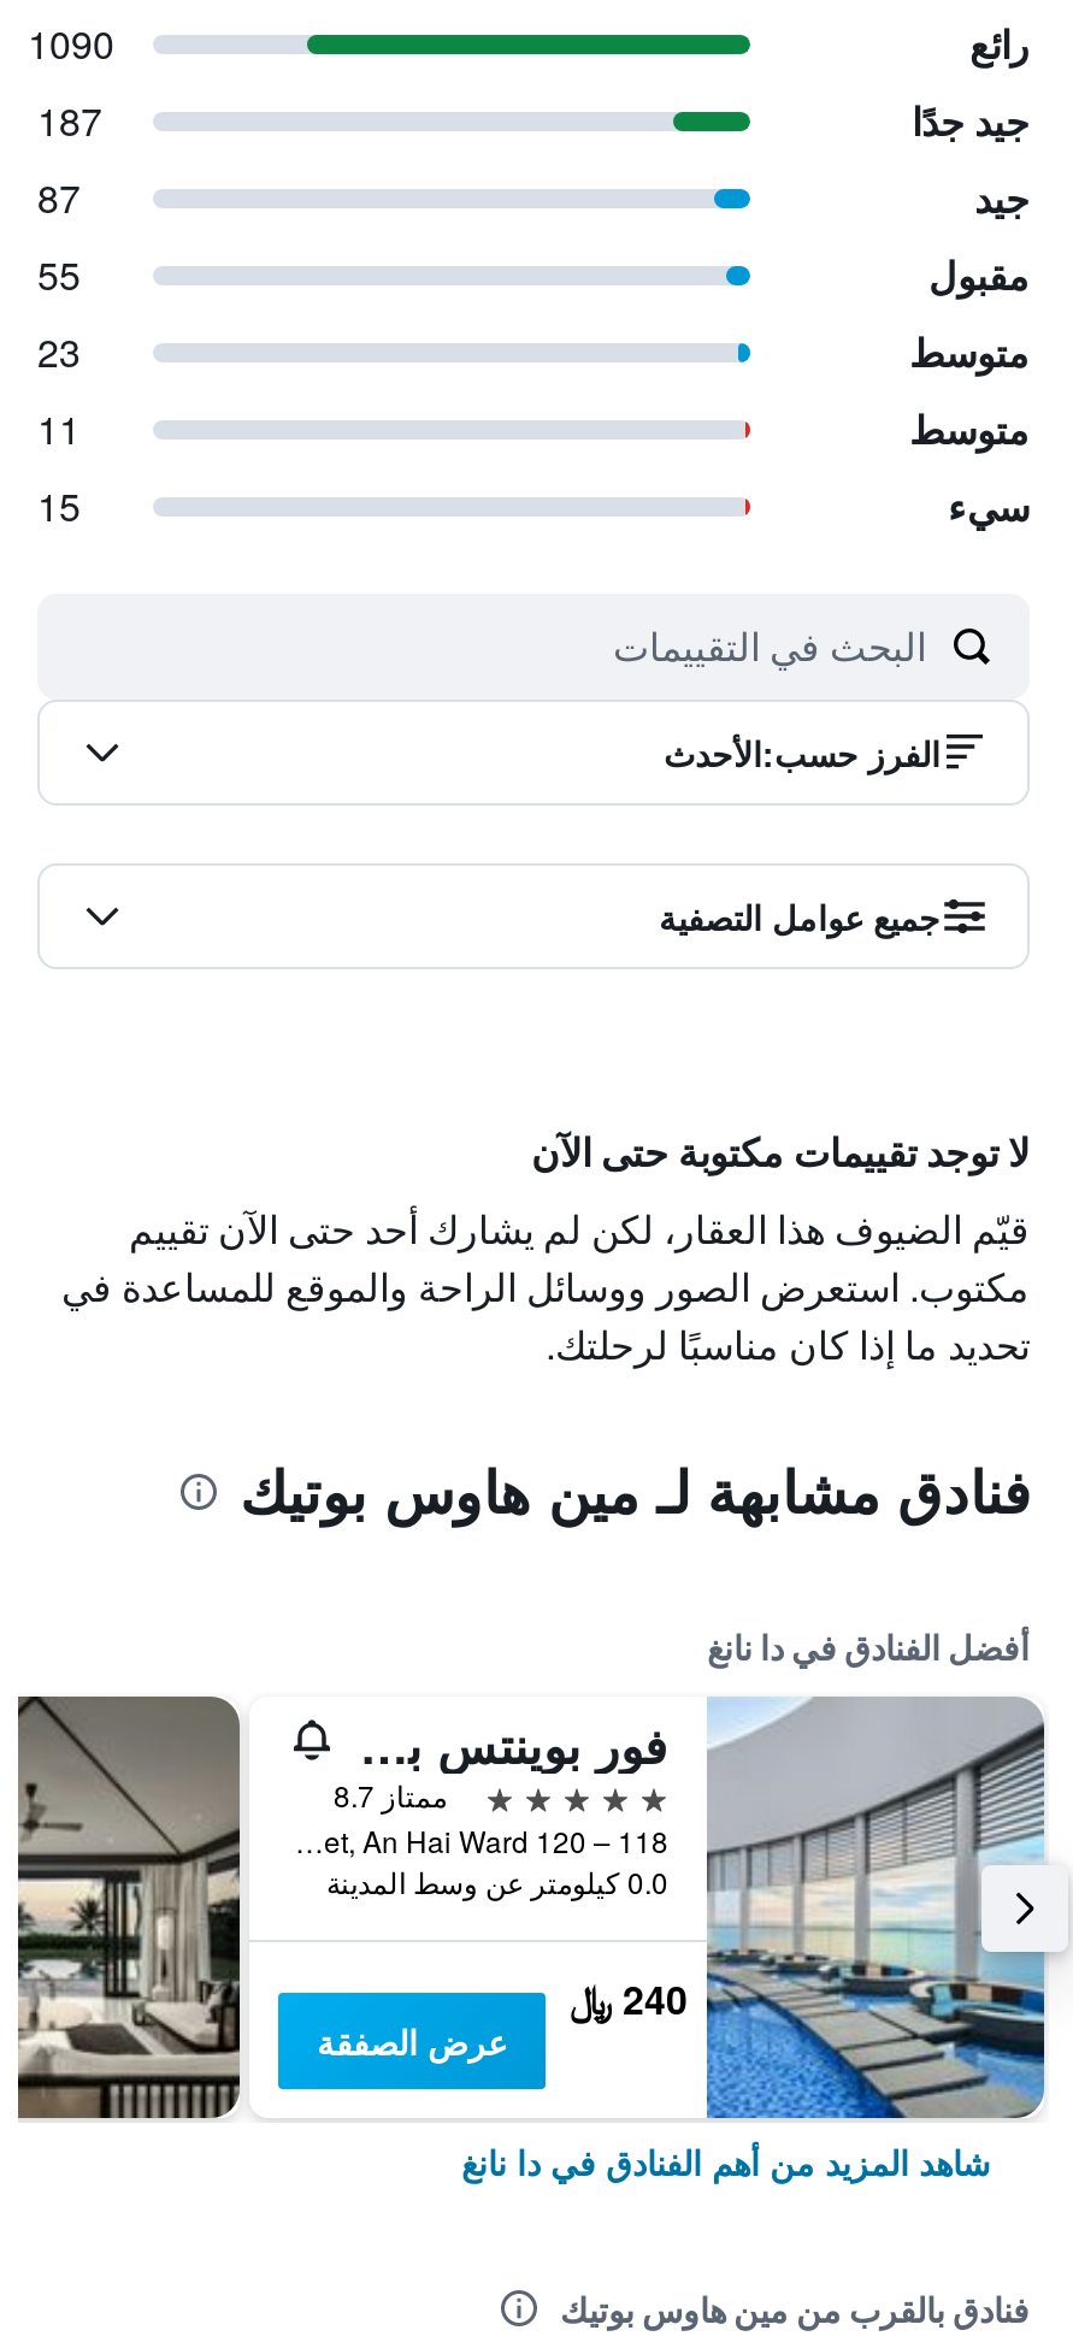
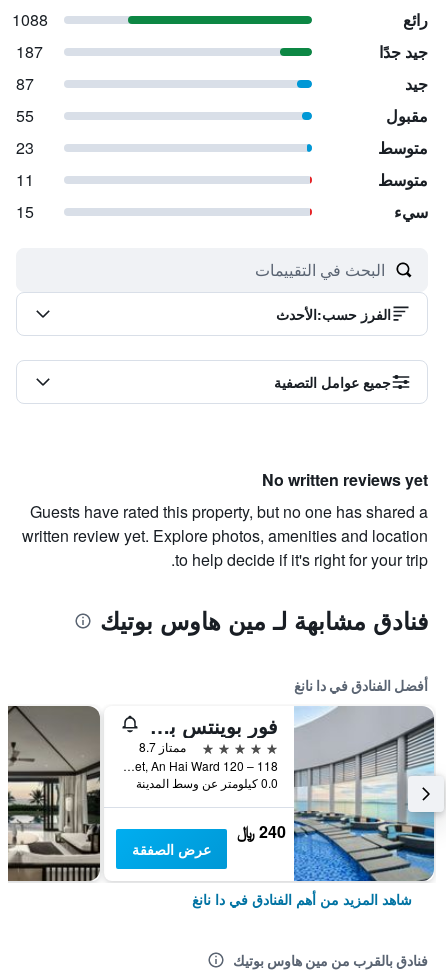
- 1090
+ 1088

- لا توجد تقييمات مكتوبة حتى الآن
- قيّم الضيوف هذا العقار، لكن لم يشارك أحد حتى الآن تقييم
- مكتوب. استعرض الصور ووسائل الراحة والموقع للمساعدة في
- تحديد ما إذا كان مناسبًا لرحلتك.
+ No written reviews yet
+ Guests have rated this property, but no one has shared a
+ written review yet. Explore photos, amenities and location
+ to help decide if it's right for your trip.
